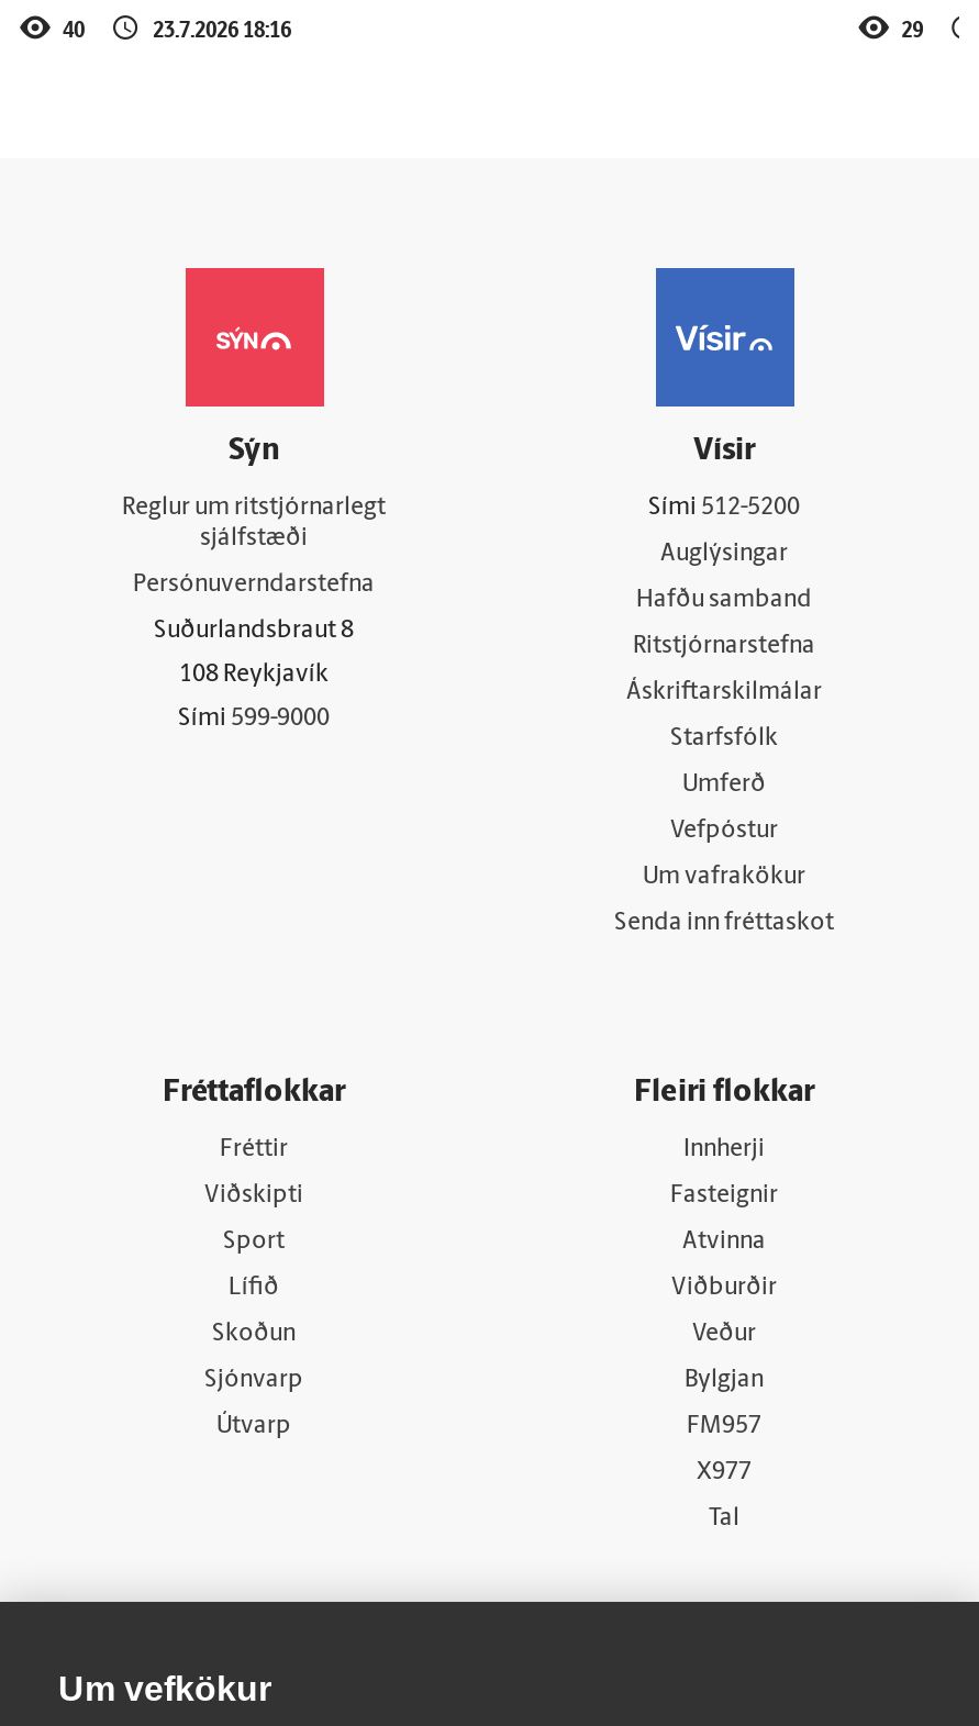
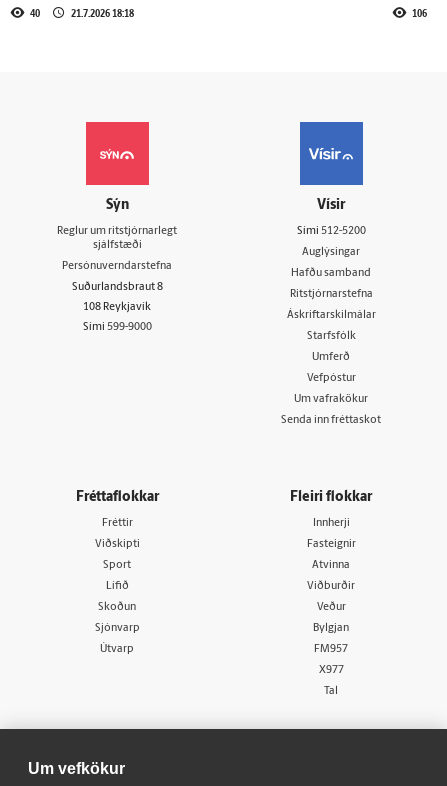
- 40 23.7.2026 18:16
+ 40 21.7.2026 18:18

- 29
+ 106
